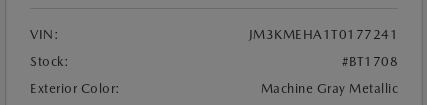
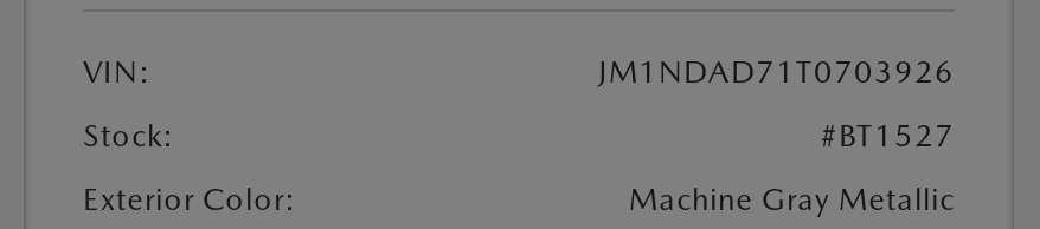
- JM3KMEHA1T0177241
+ JM1NDAD71T0703926

- #BT1708
+ #BT1527
